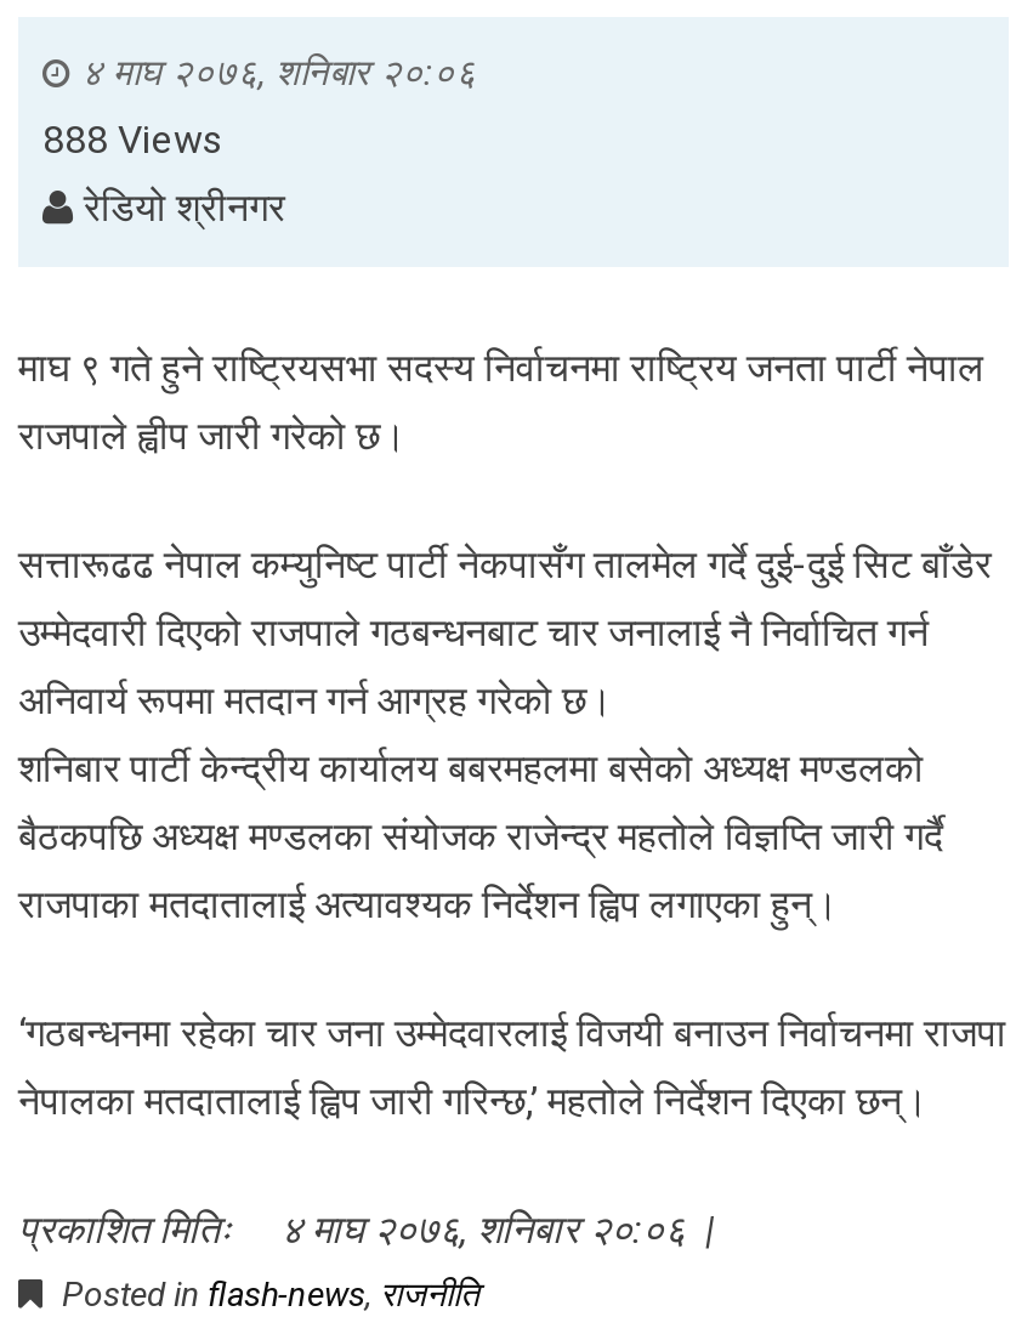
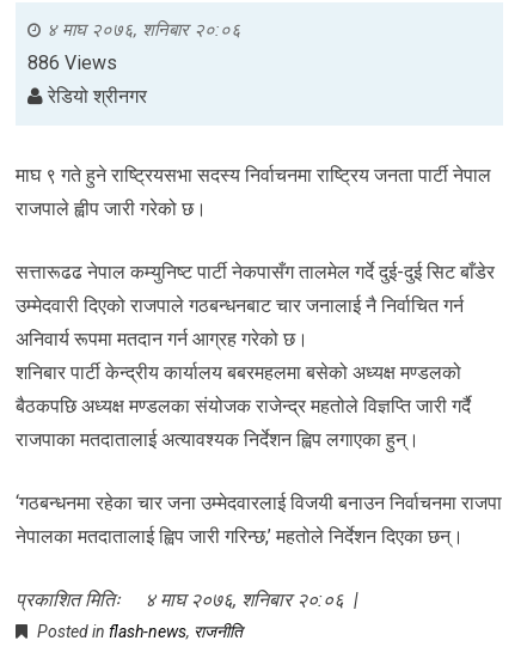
- 888 Views
+ 886 Views
